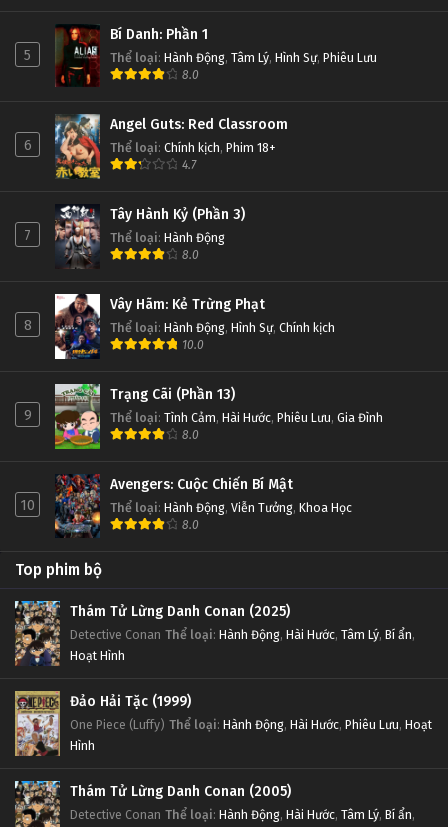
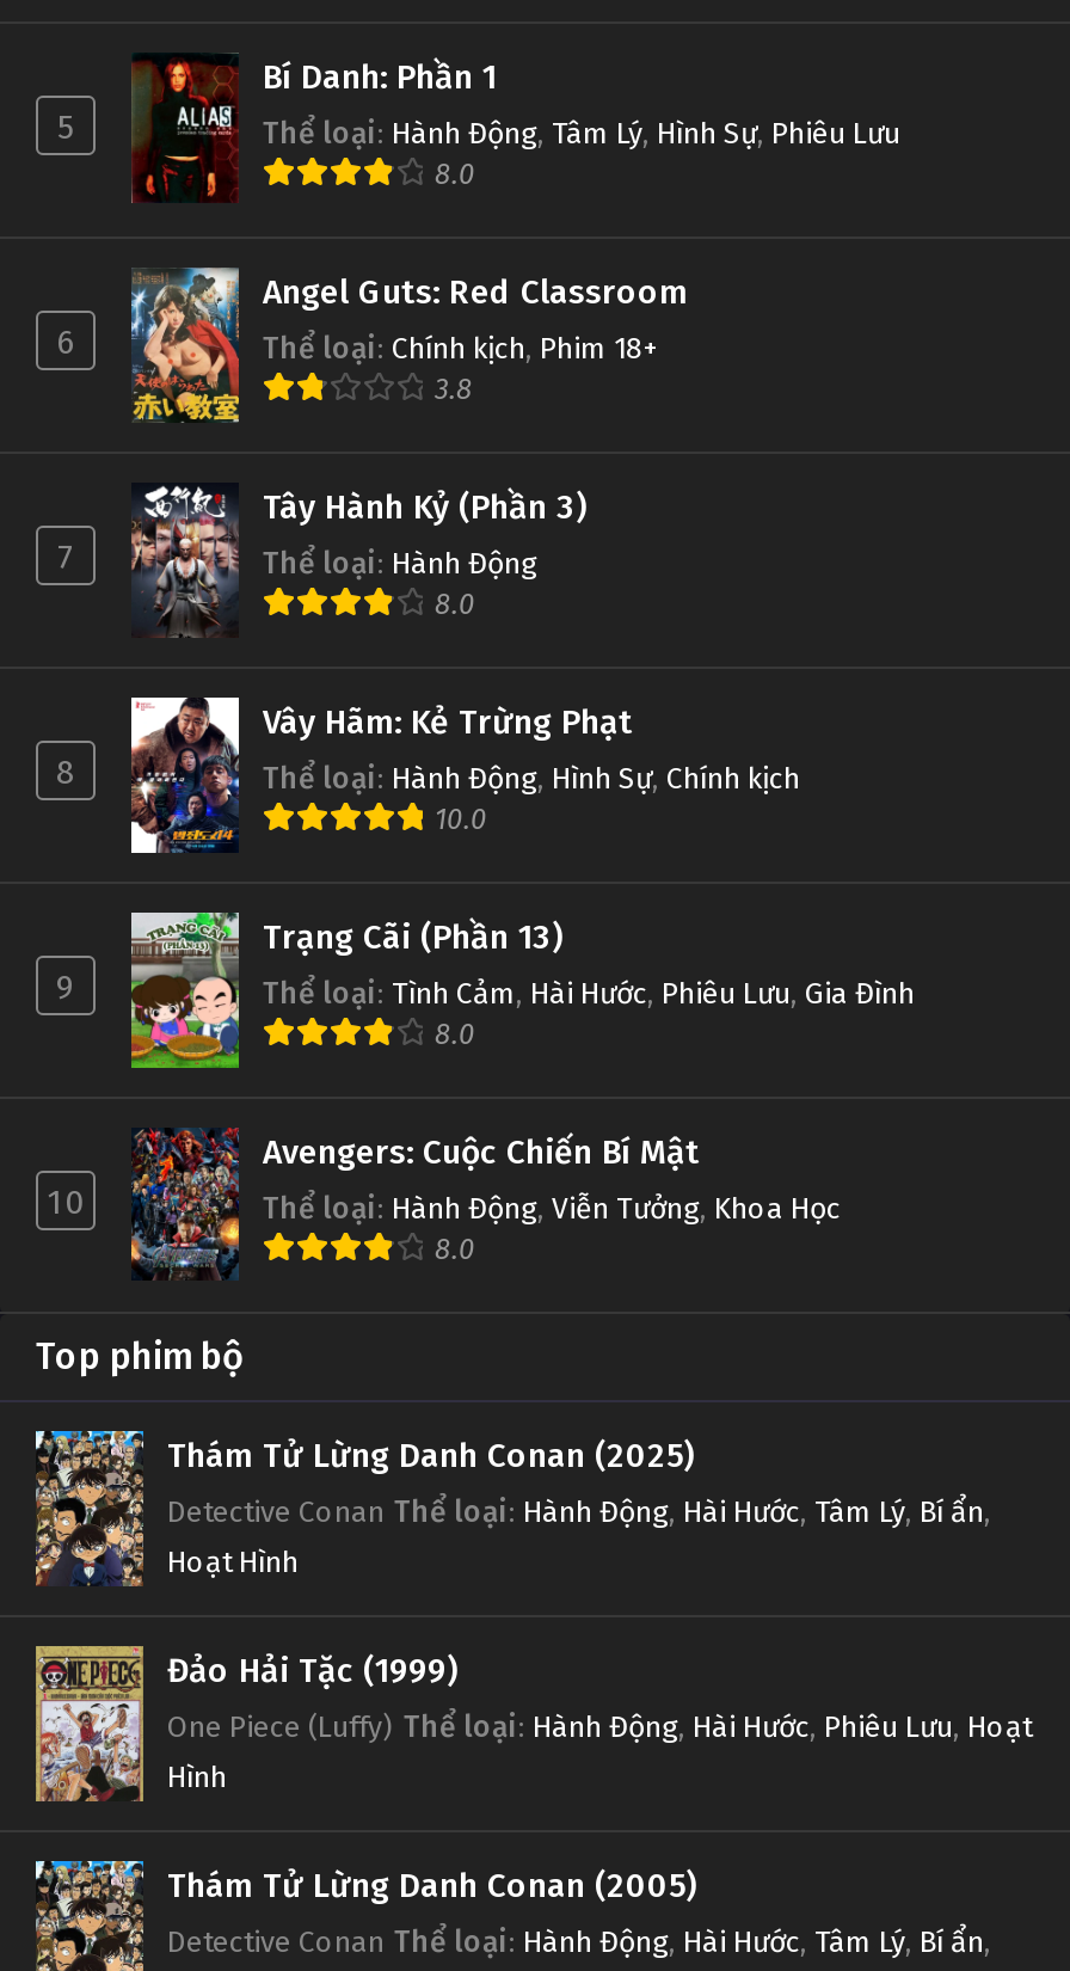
- 4.7
+ 3.8
